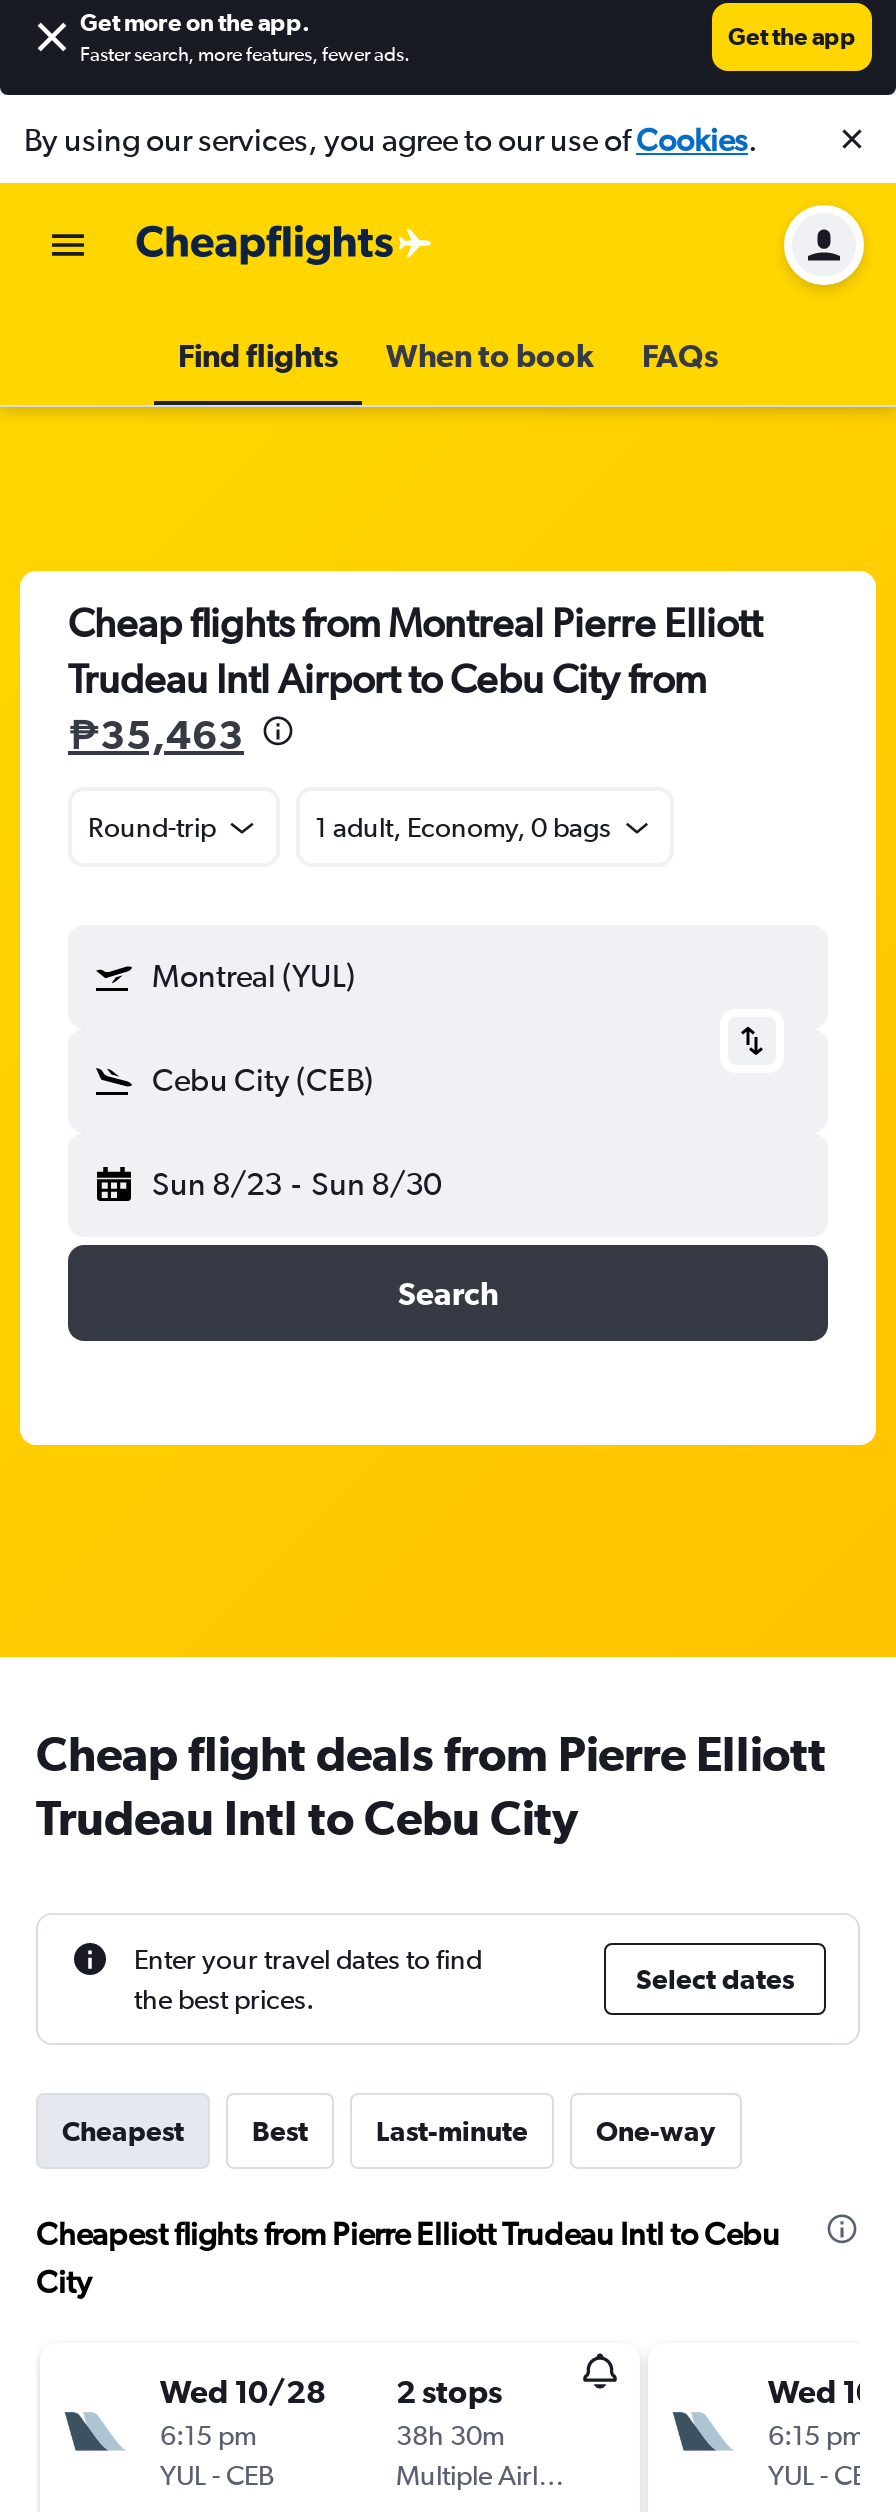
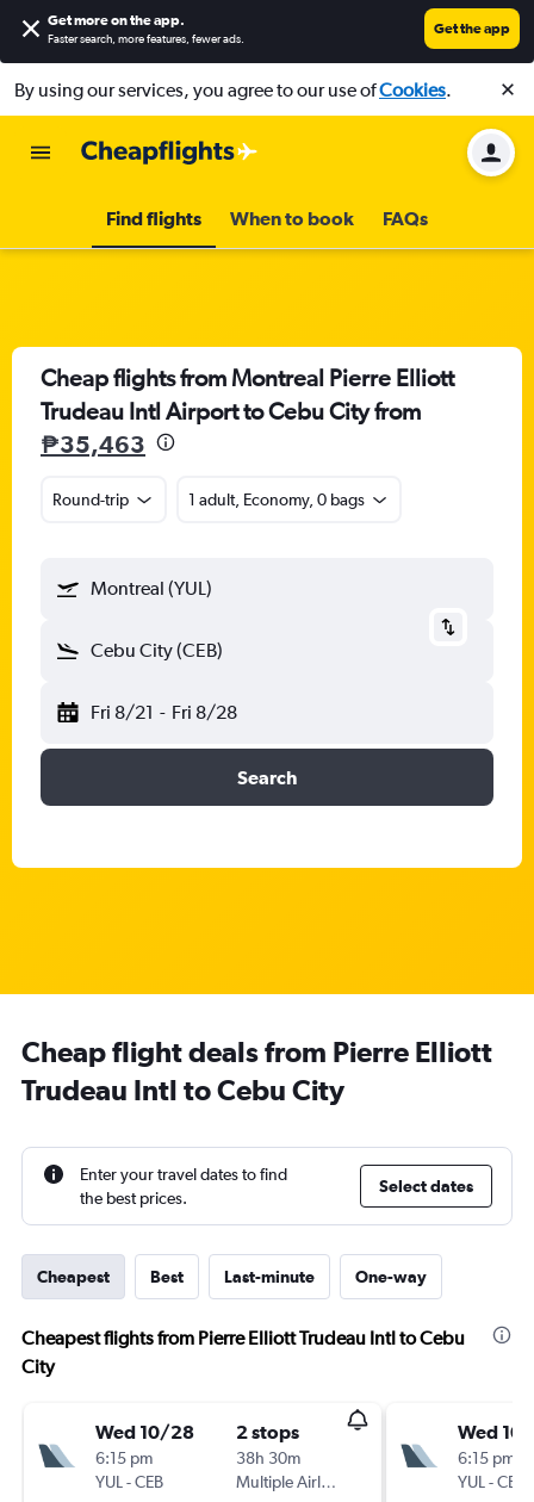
- Sun 8/23 - Sun 8/30
+ Fri 8/21 - Fri 8/28
